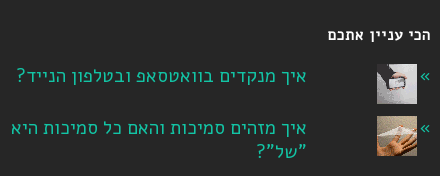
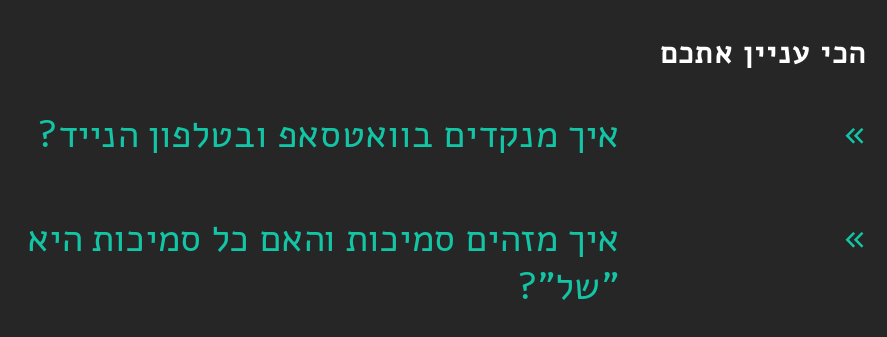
- [image]

- [image]
